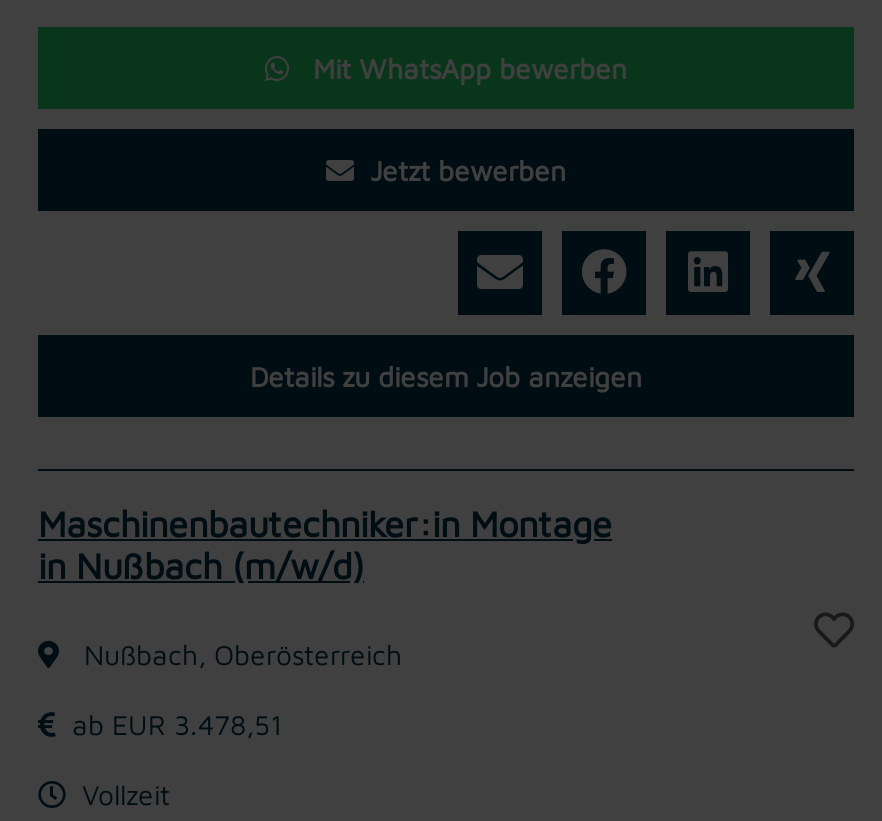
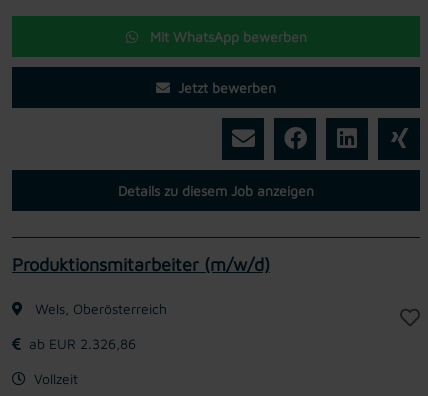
- Maschinenbautechniker:in Montage
- in Nußbach (m/w/d)
+ Produktionsmitarbeiter (m/w/d)

- Nußbach, Oberösterreich
+ Wels, Oberösterreich

- ab EUR 3.478,51
+ ab EUR 2.326,86
